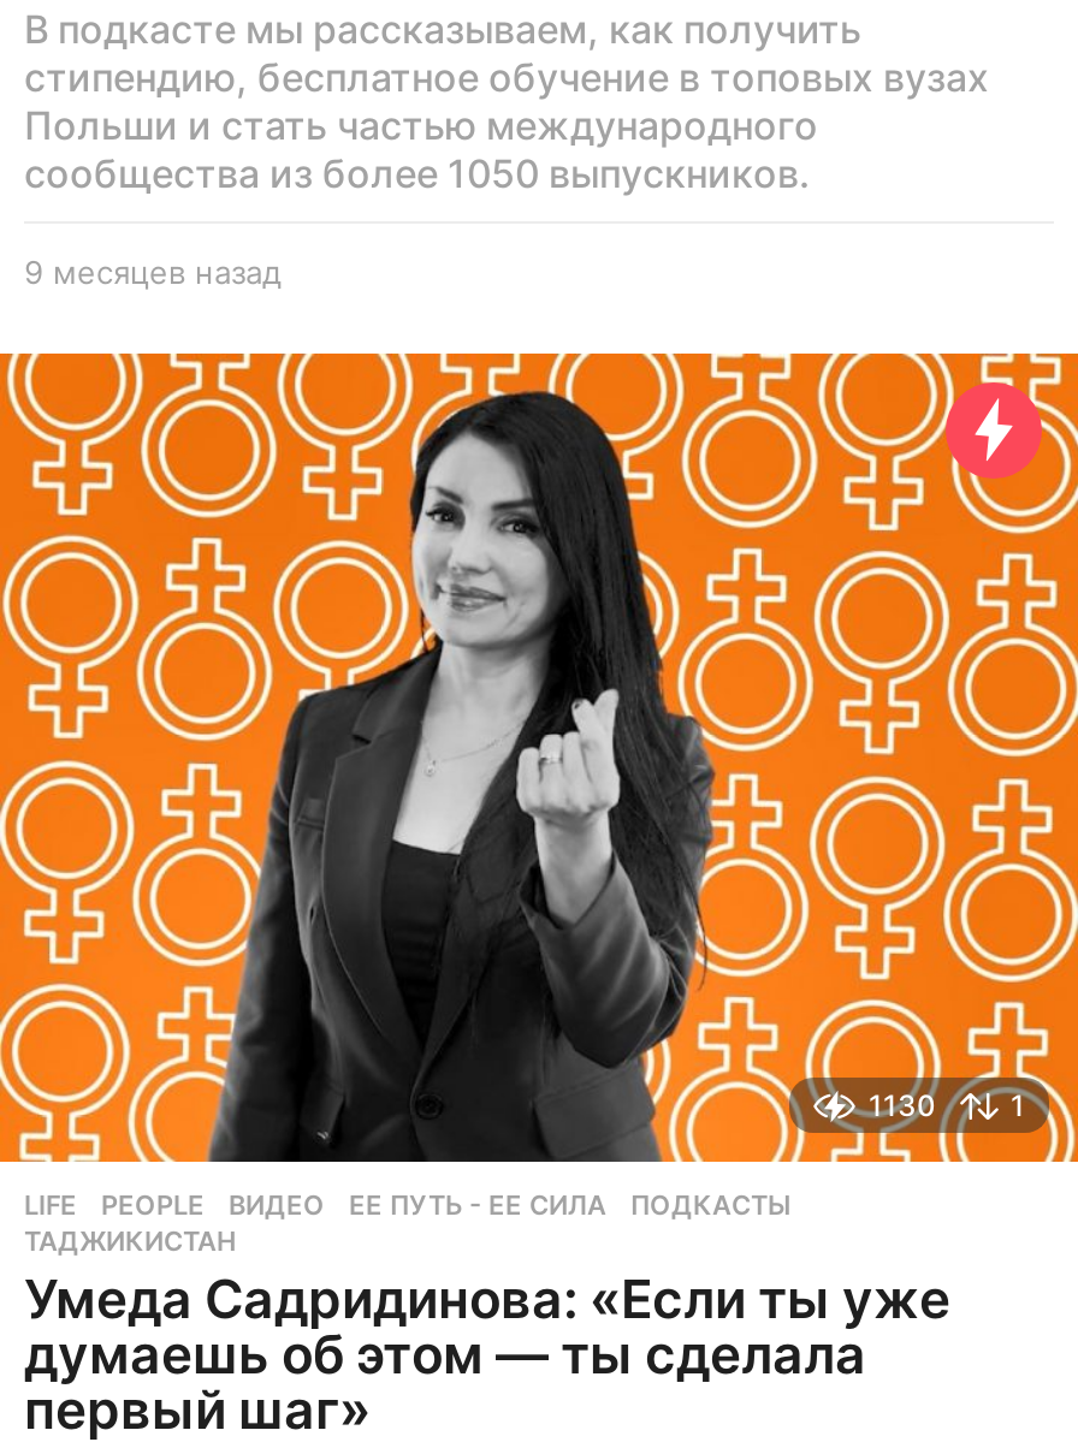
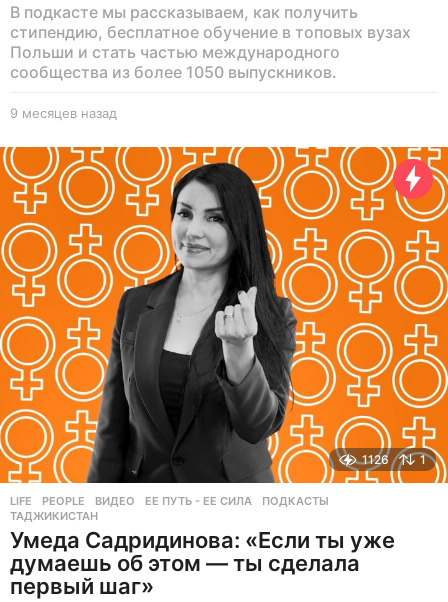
- 1130
+ 1126
